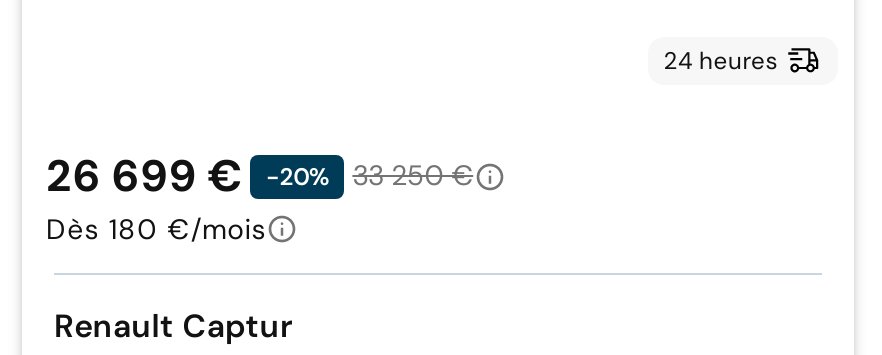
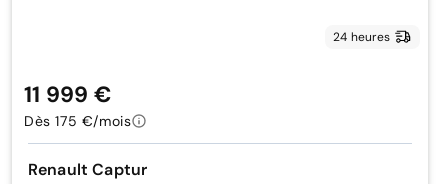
- 26 699 €
- -20%
- 33 250 €
- Dès 180 €/mois
+ 11 999 €
+ Dès 175 €/mois
